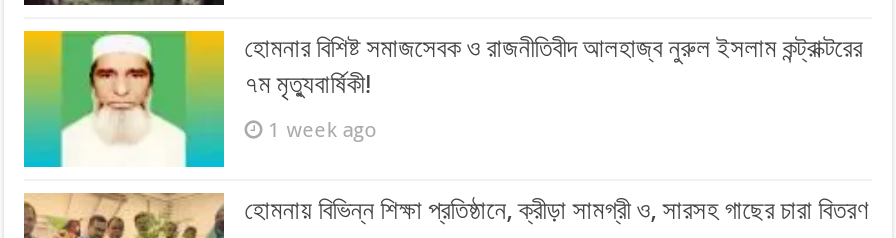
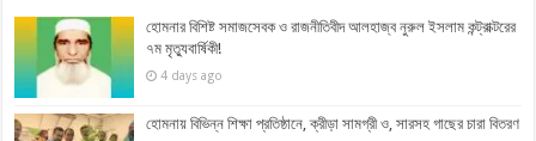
- 1 week ago
+ 4 days ago
